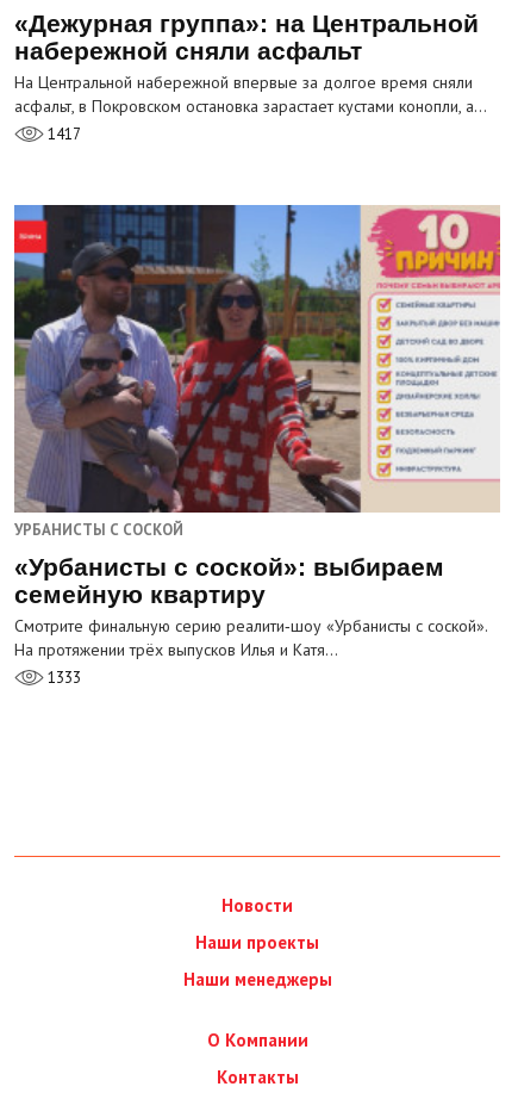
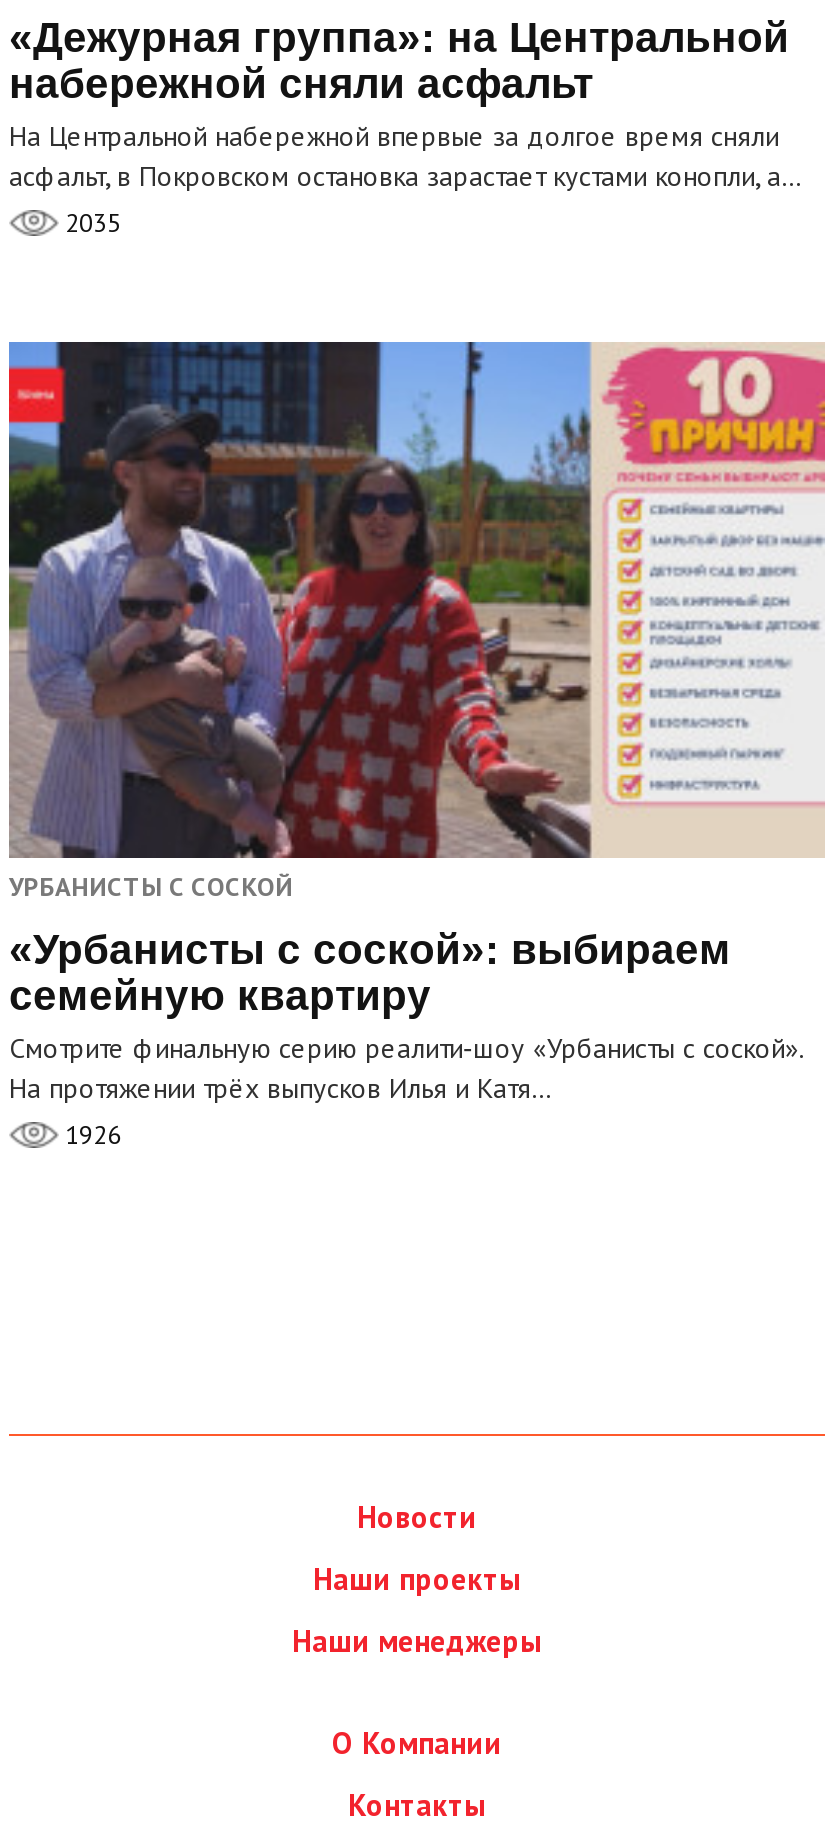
- 1417
+ 2035

- 1333
+ 1926
